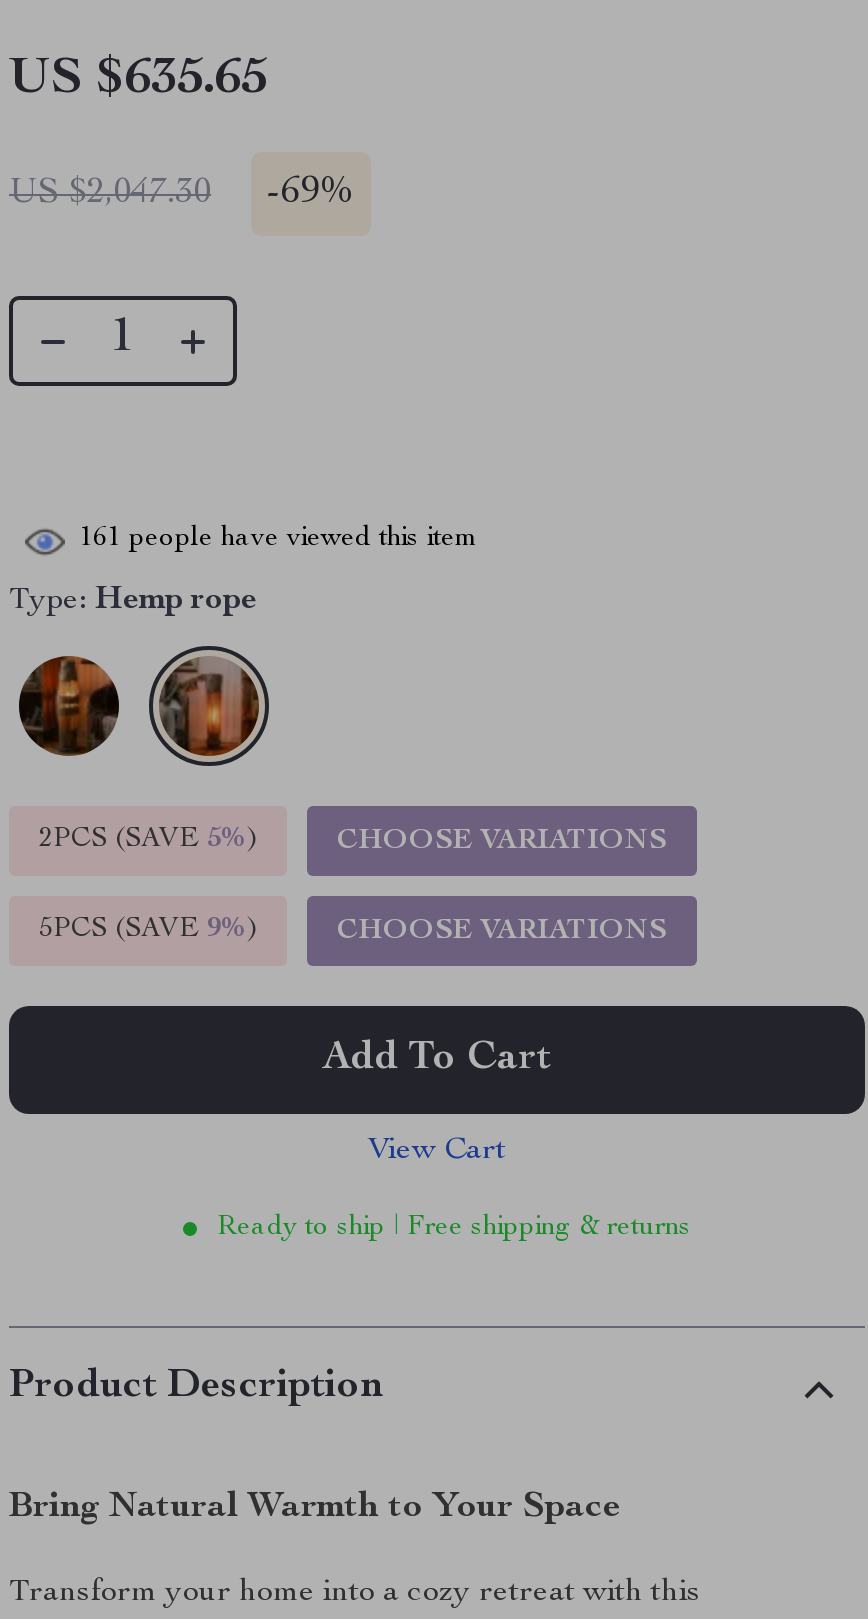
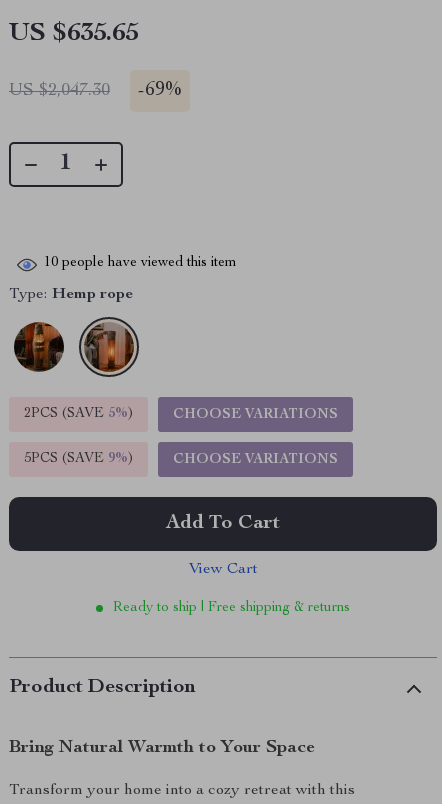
- 161 people have viewed this item
+ 10 people have viewed this item
